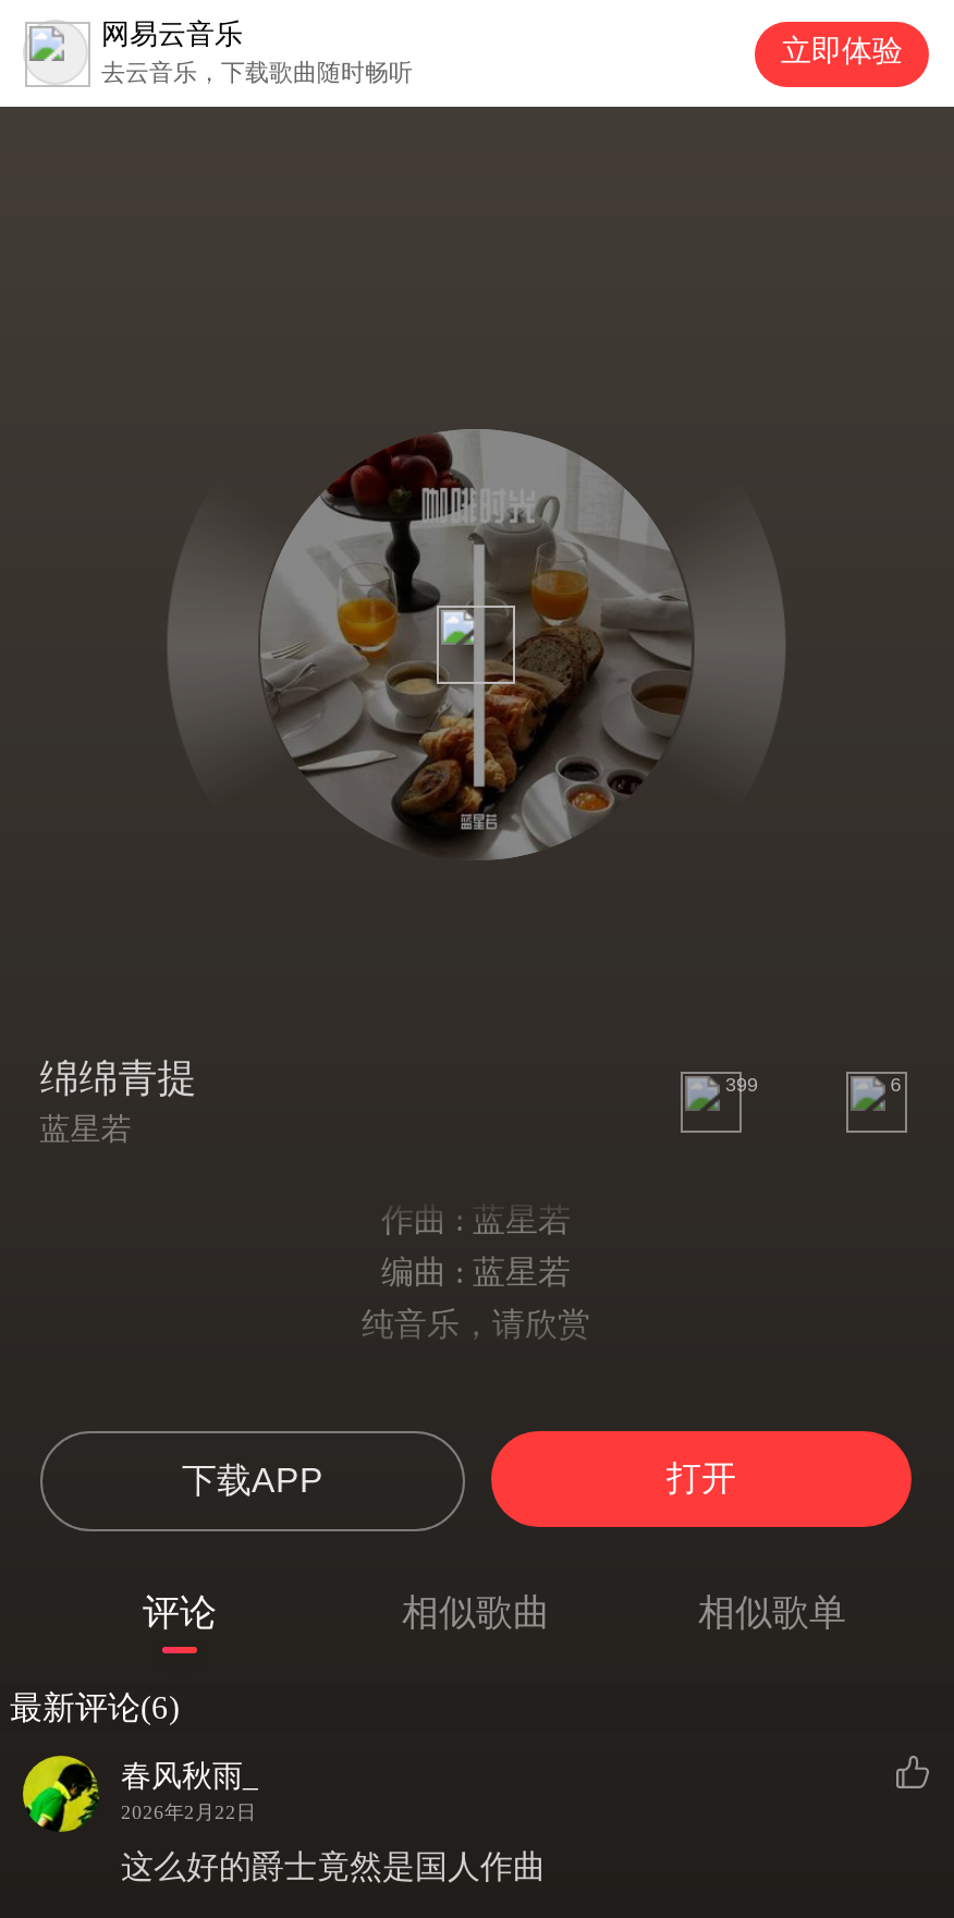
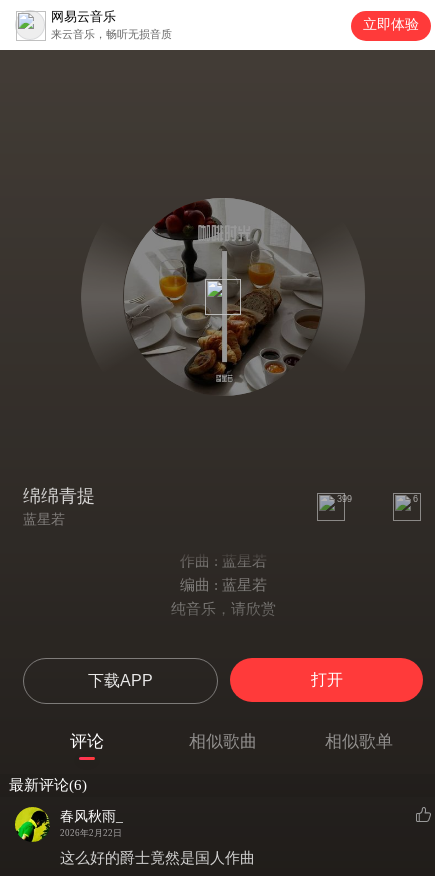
- 去云音乐，下载歌曲随时畅听
+ 来云音乐，畅听无损音质
